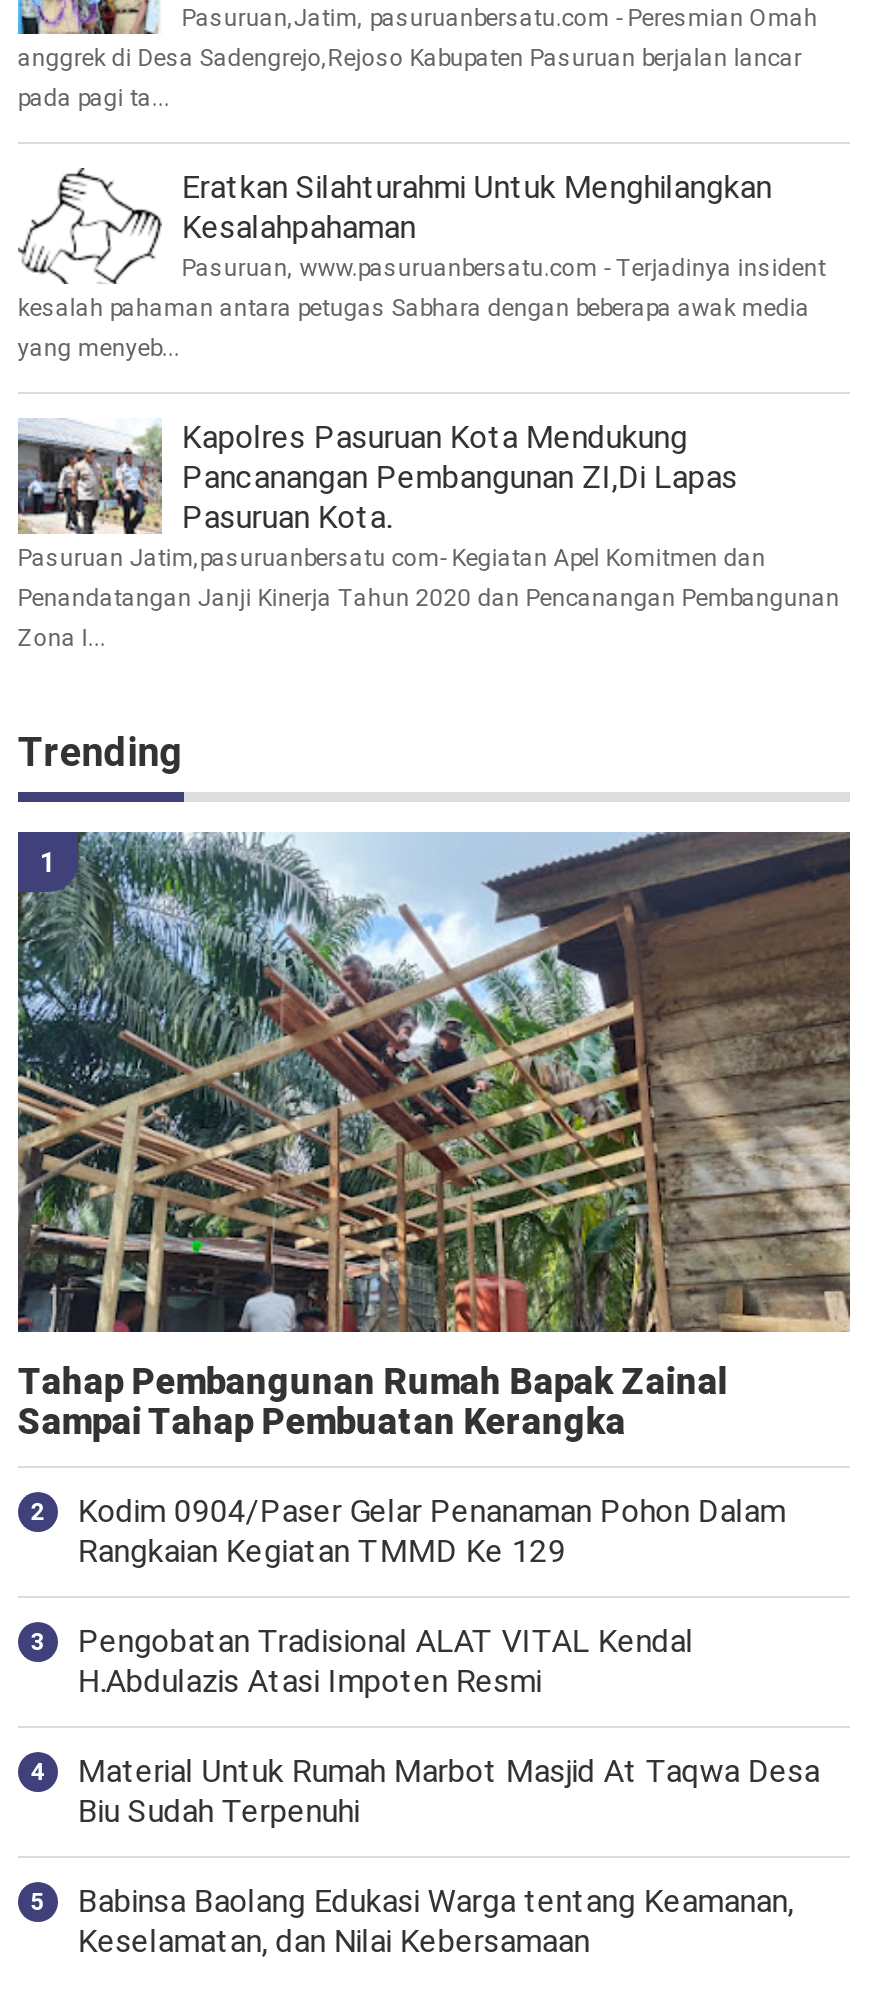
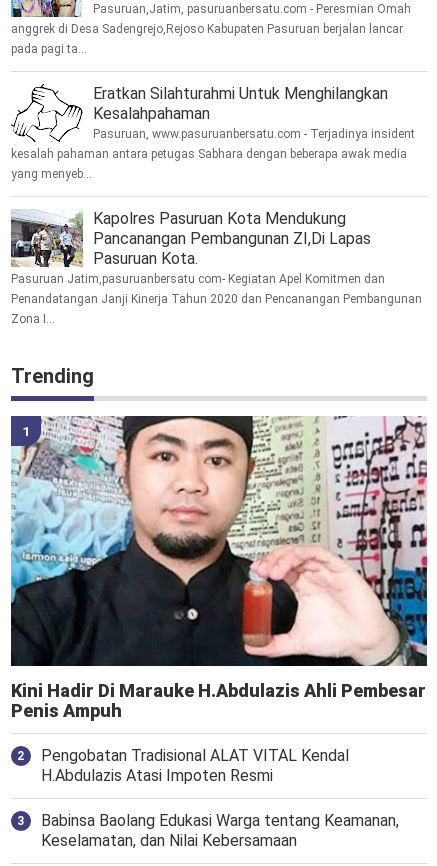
- [image]
- Tahap Pembangunan Rumah Bapak Zainal
- Sampai Tahap Pembuatan Kerangka
- Kodim 0904/Paser Gelar Penanaman Pohon Dalam
- Rangkaian Kegiatan TMMD Ke 129
+ [image]
+ Kini Hadir Di Marauke H.Abdulazis Ahli Pembesar
+ Penis Ampuh

- Material Untuk Rumah Marbot Masjid At Taqwa Desa
- Biu Sudah Terpenuhi
